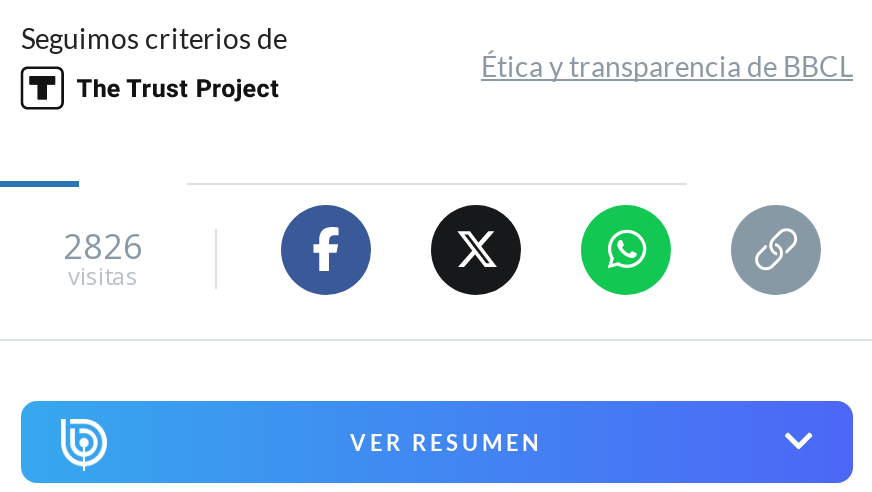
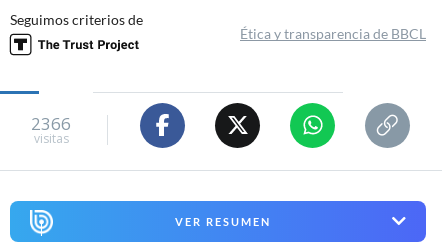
- 2826
+ 2366
